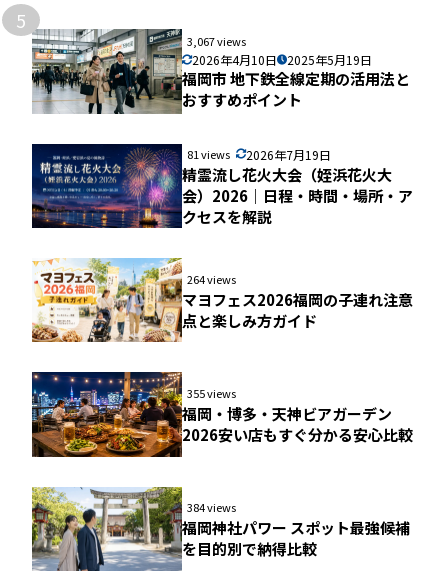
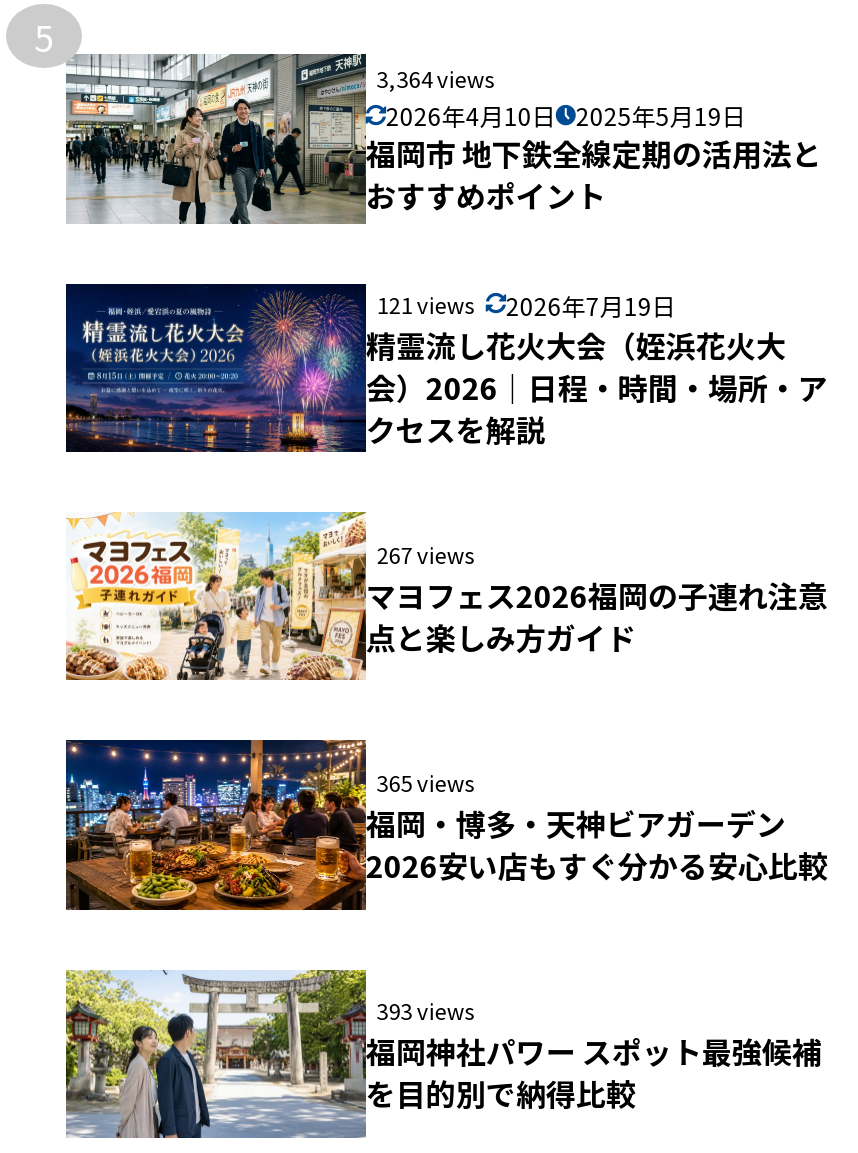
- 3,067 views
+ 3,364 views

- 81 views 2026年7月19日
+ 121 views 2026年7月19日

- 264 views
+ 267 views

- 355 views
+ 365 views

- 384 views
+ 393 views
